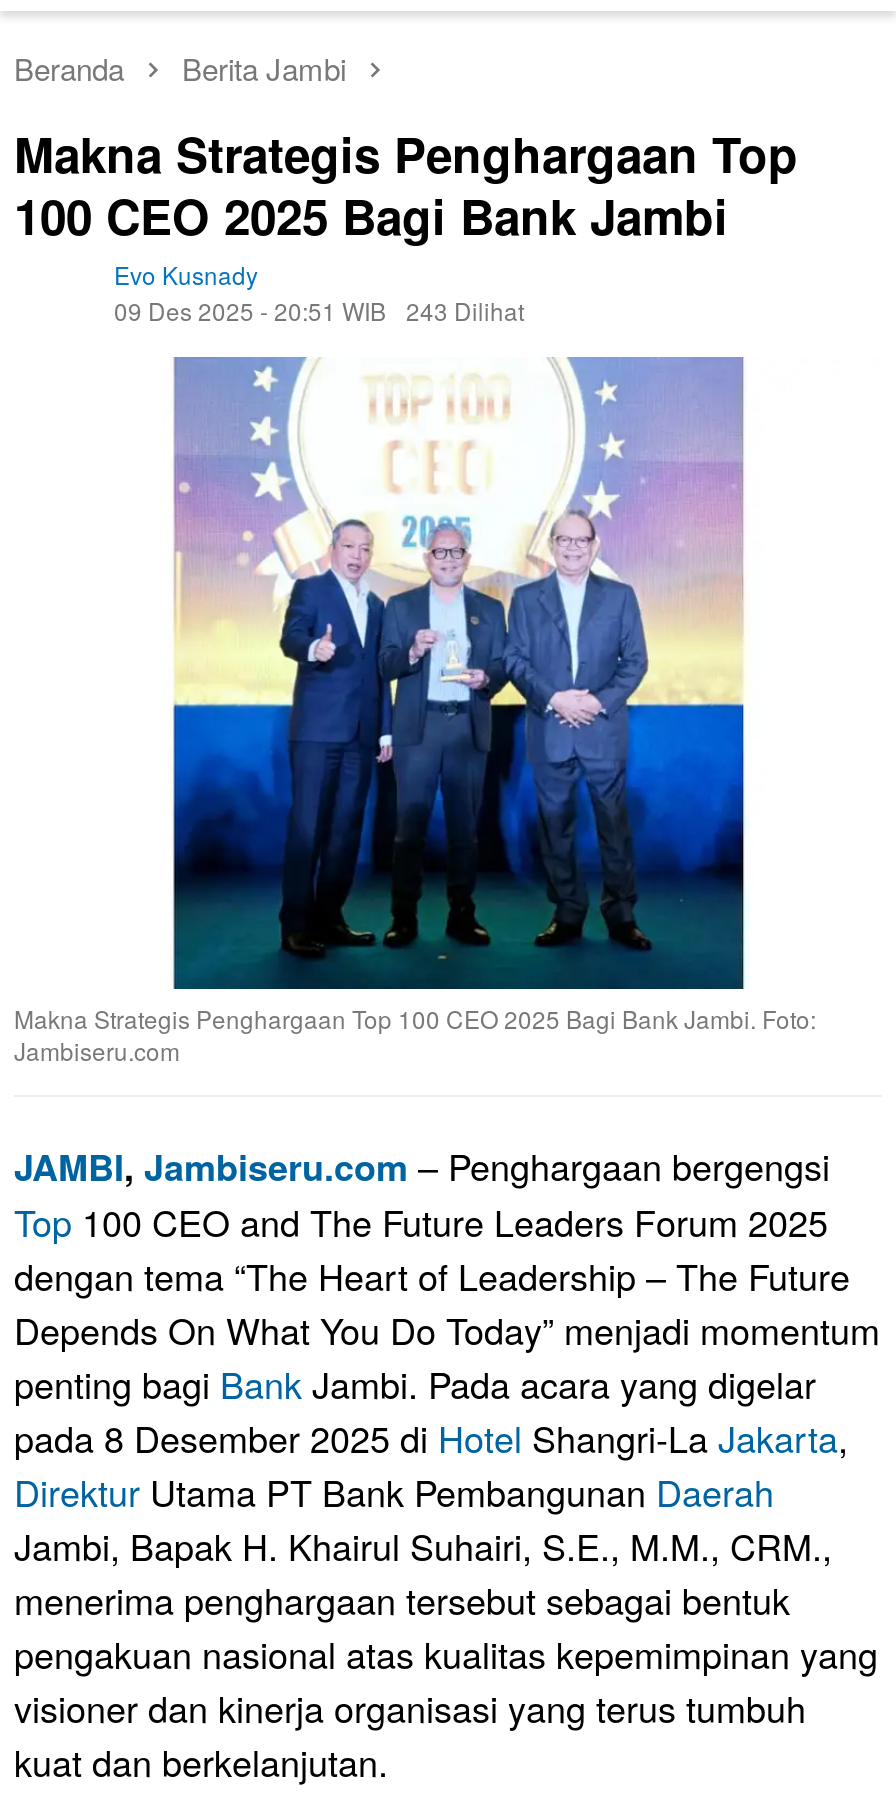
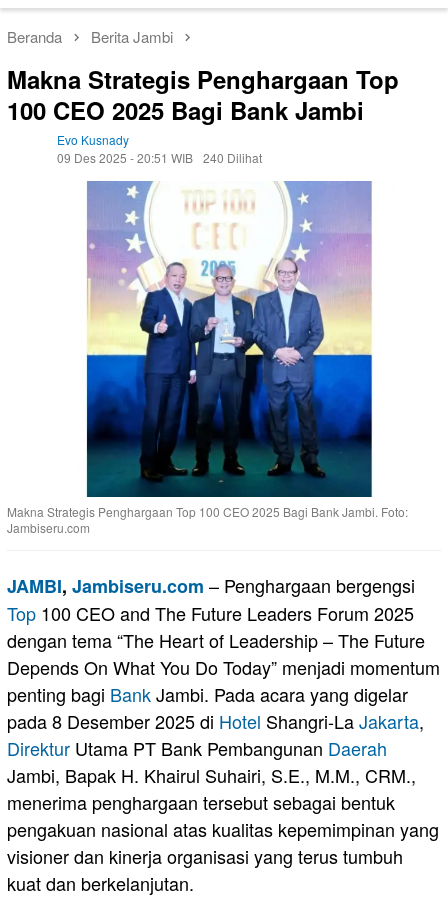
- 09 Des 2025 - 20:51 WIB 243 Dilihat
+ 09 Des 2025 - 20:51 WIB 240 Dilihat
